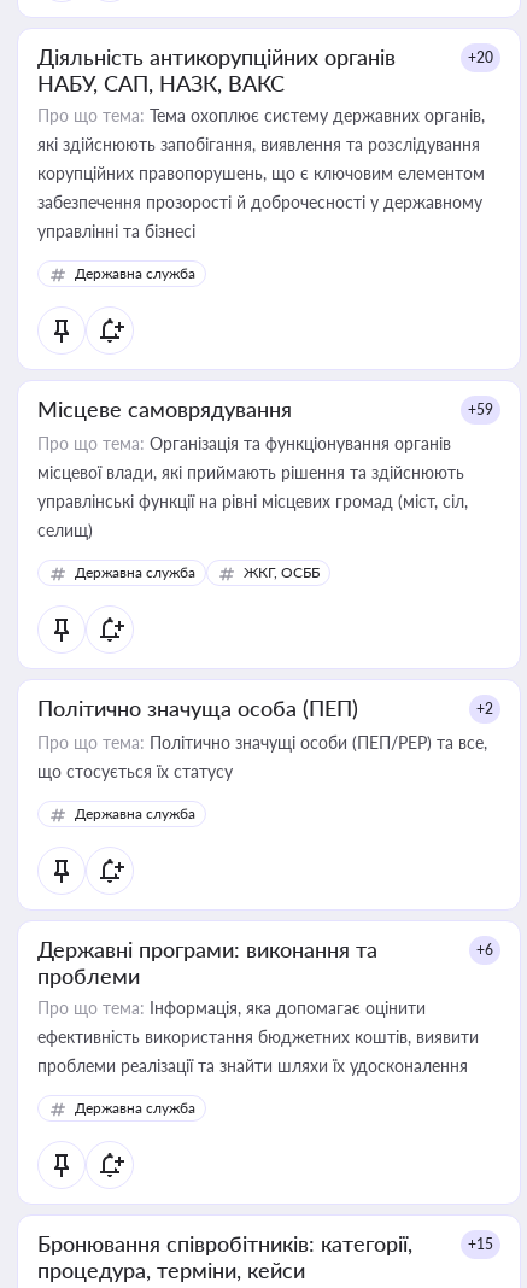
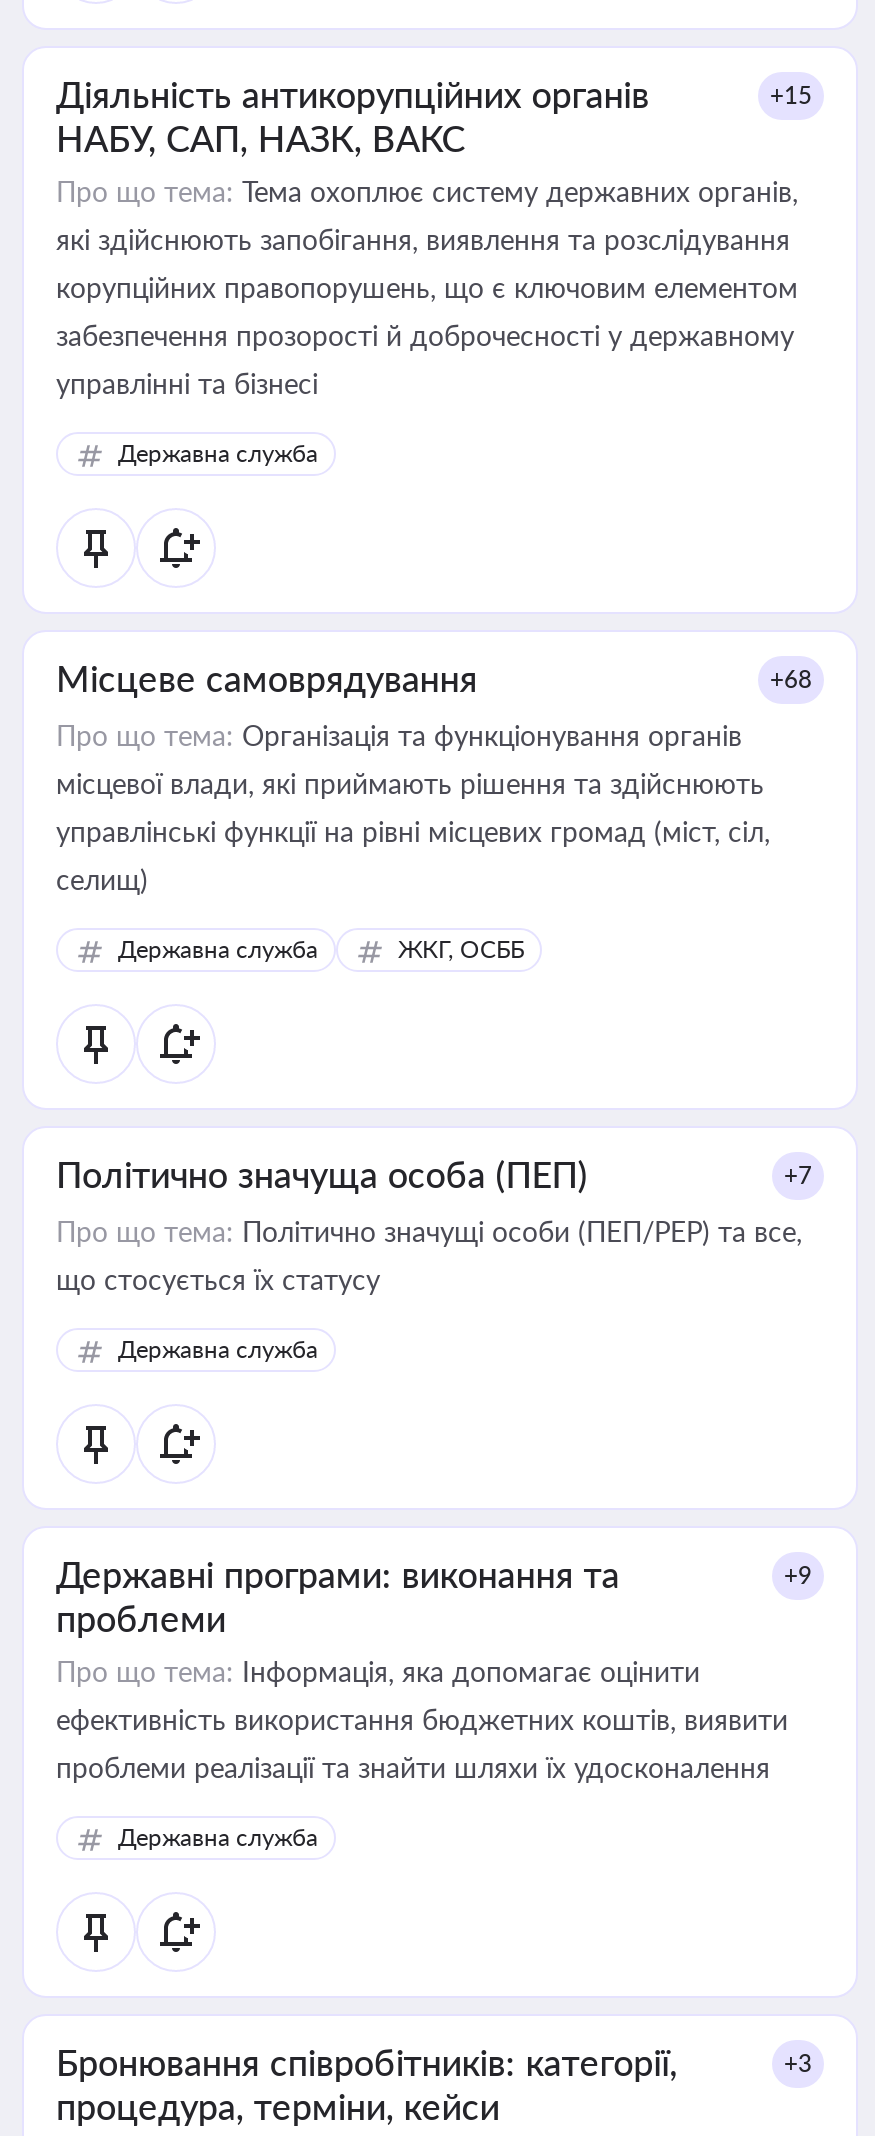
- +20
+ +15

- +59
+ +68

- +2
+ +7

- +6
+ +9

- +15
+ +3
